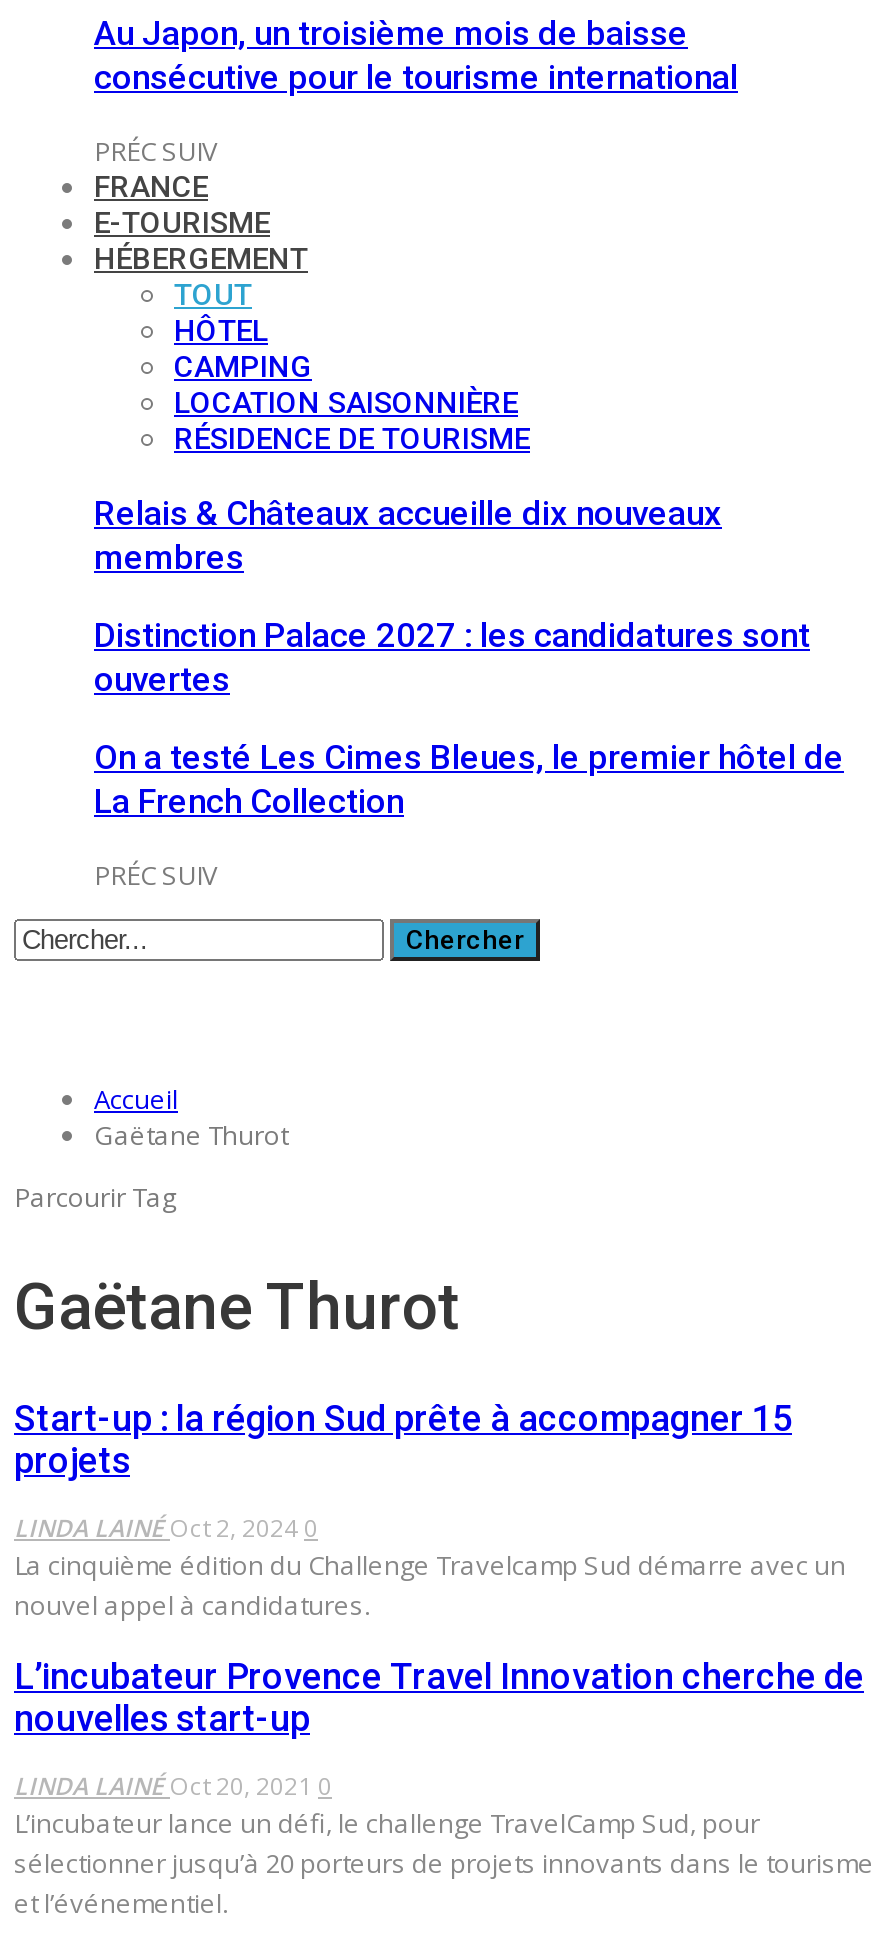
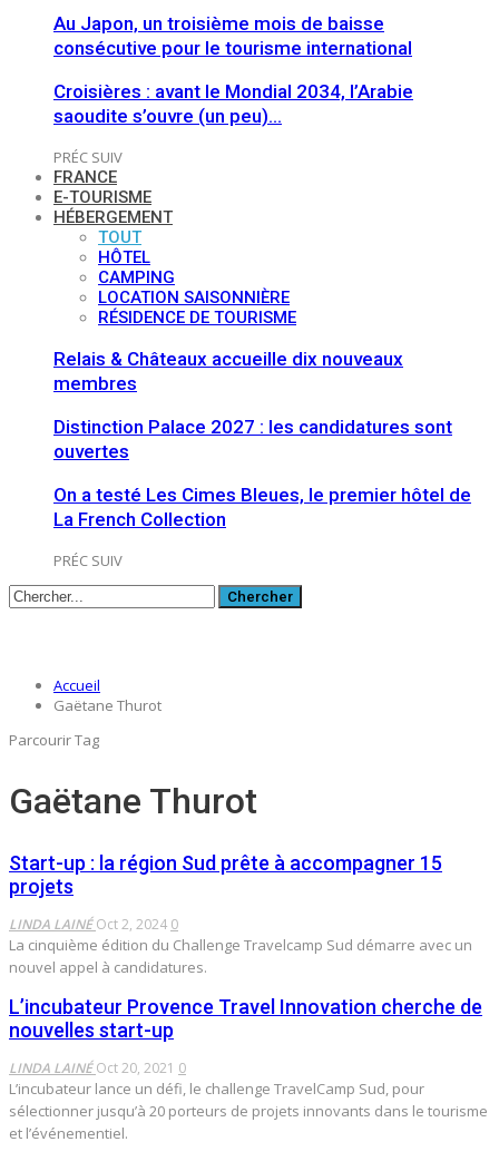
+ Croisières : avant le Mondial 2034, l’Arabie
+ saoudite s’ouvre (un peu)…
